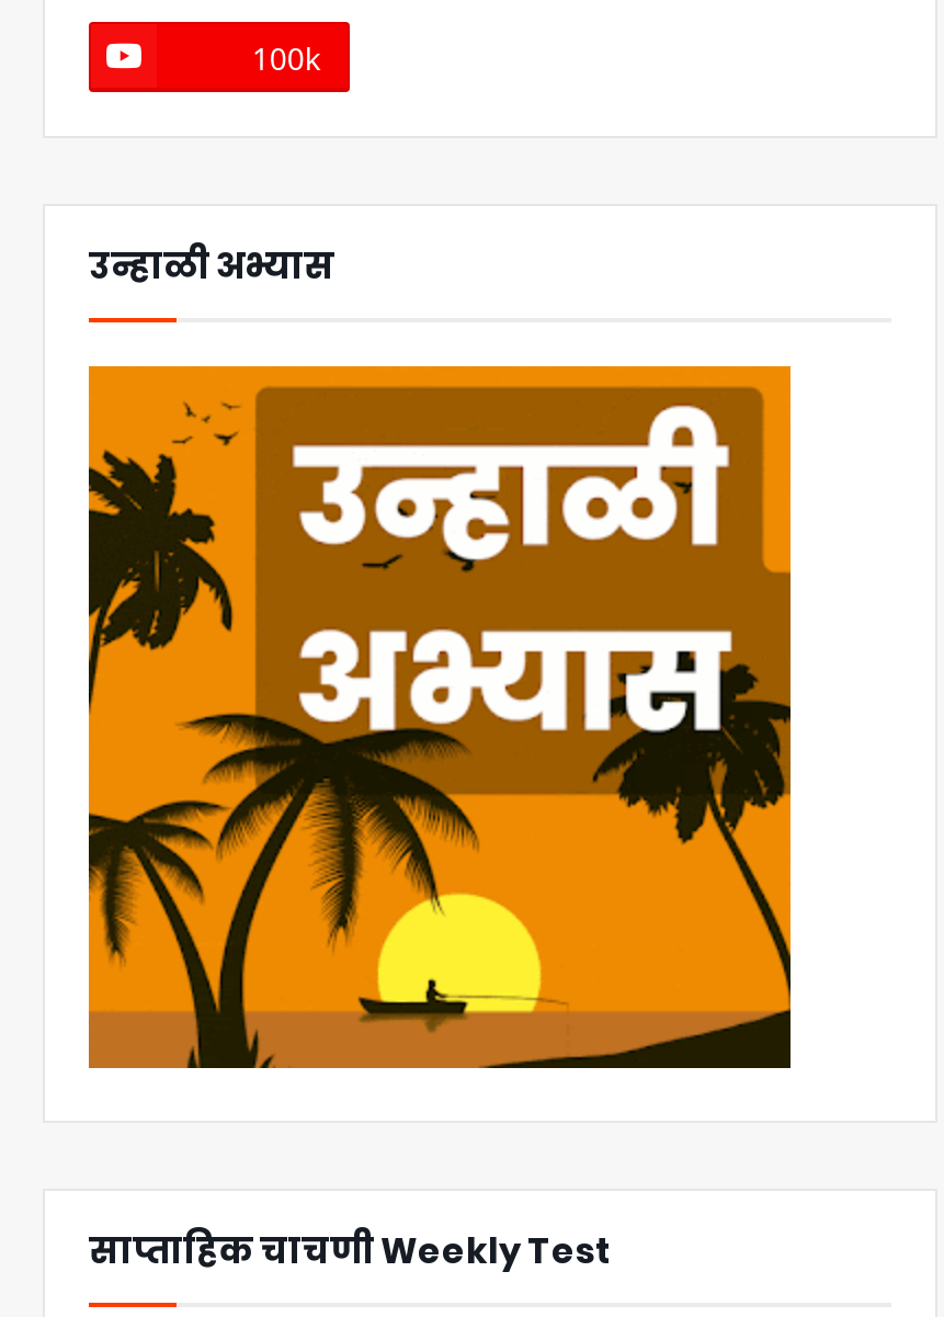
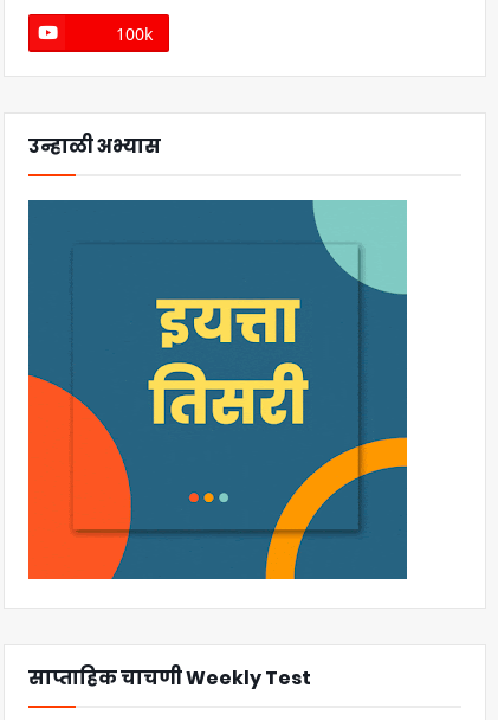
- [image]
+ [image]
